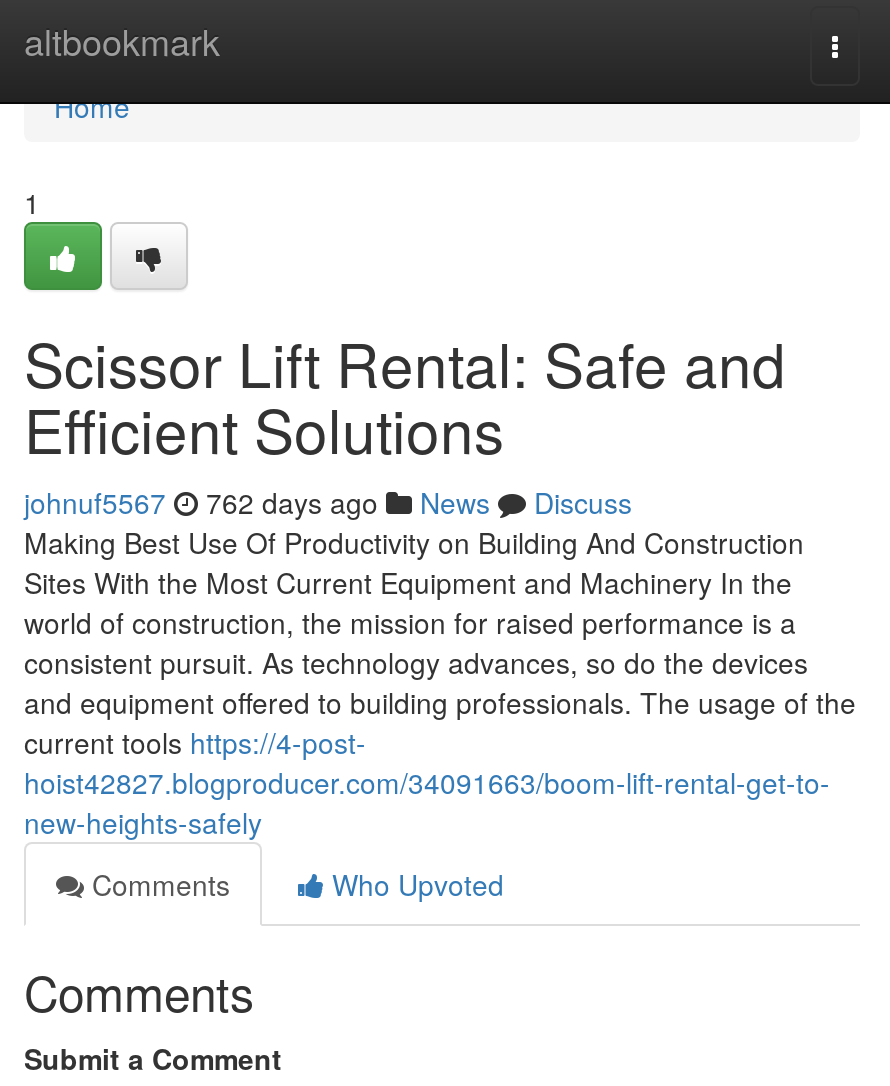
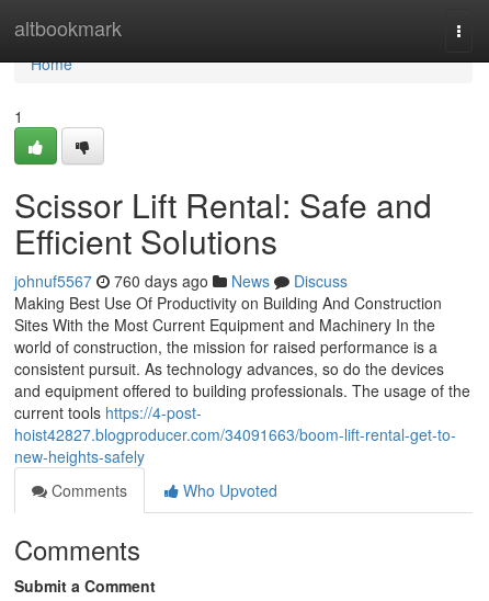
- johnuf5567 762 days ago News Discuss
+ johnuf5567 760 days ago News Discuss
